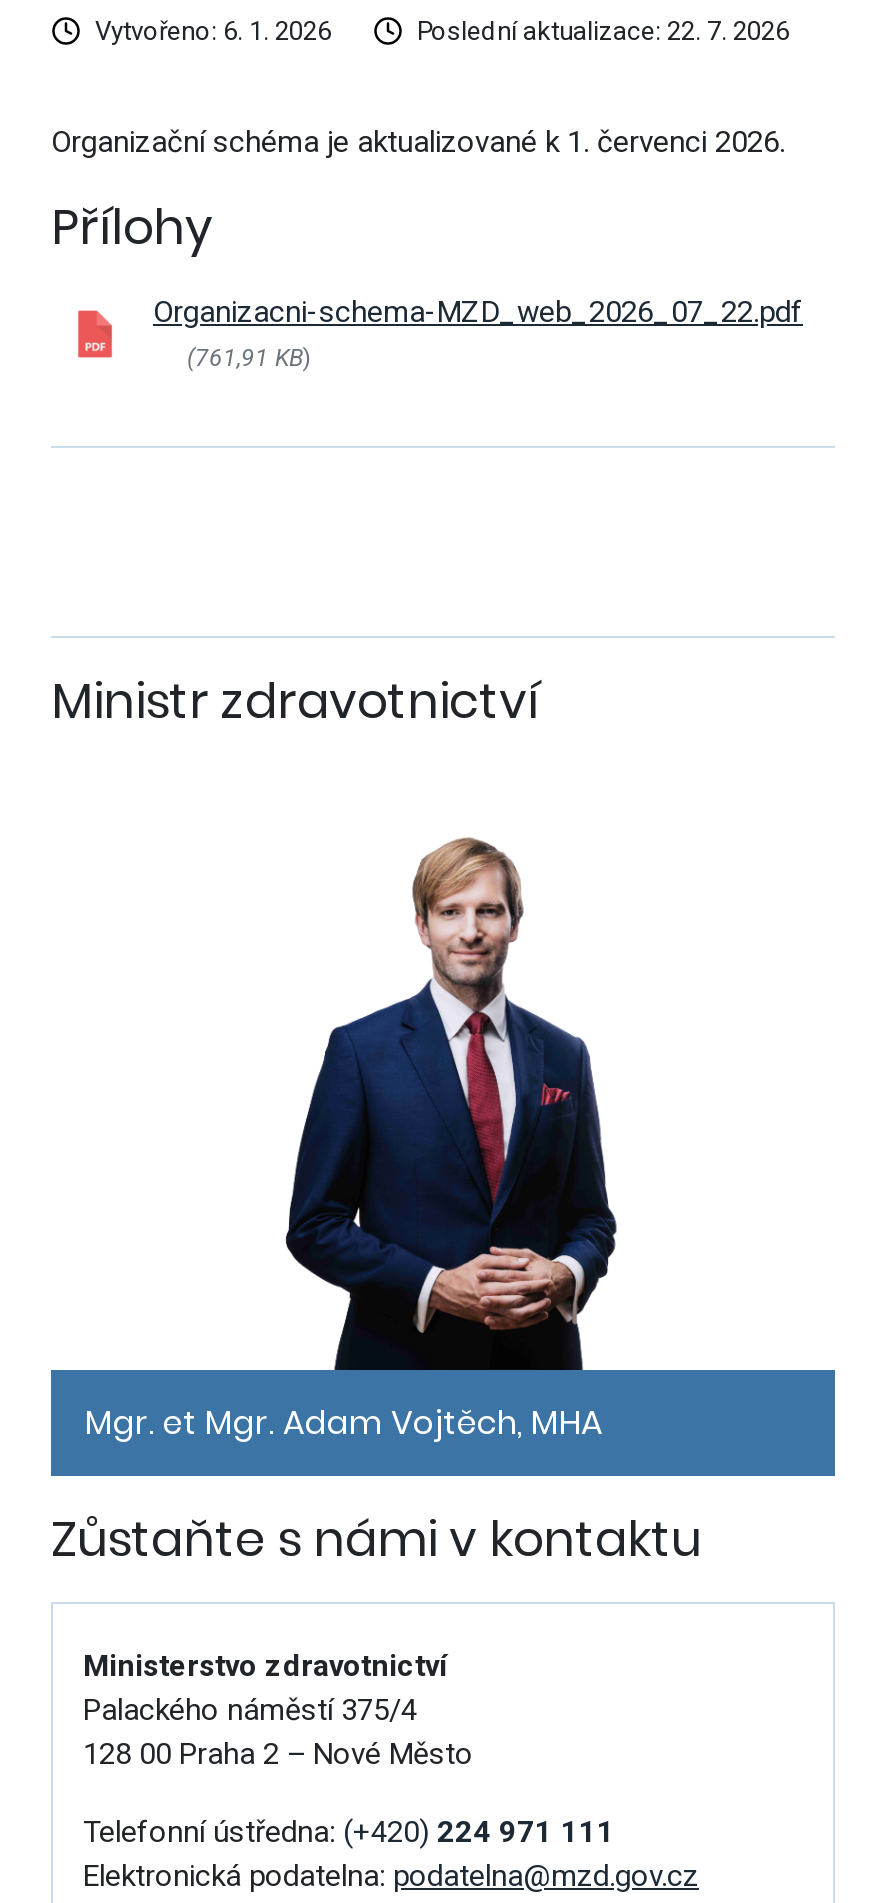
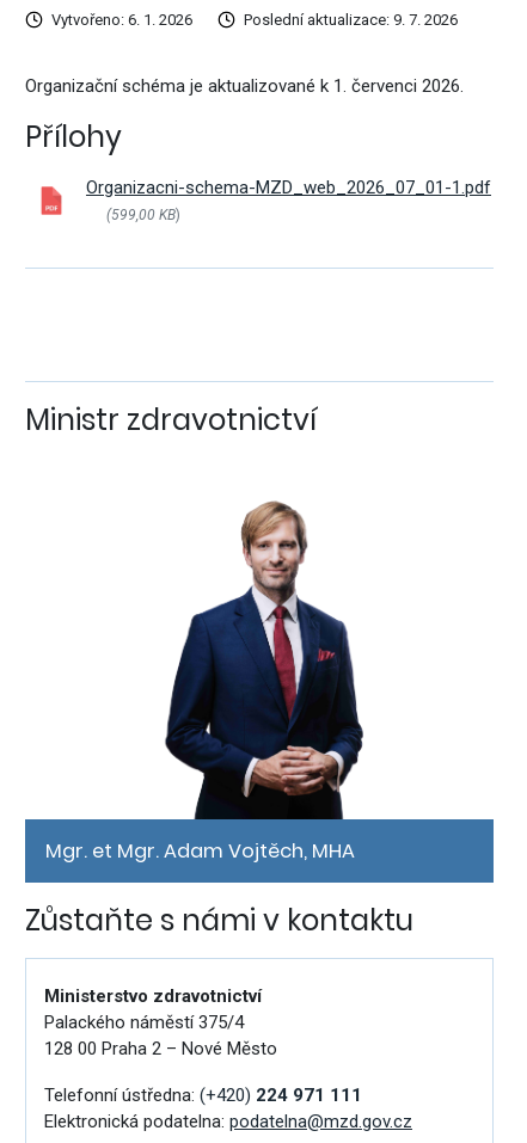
- Poslední aktualizace: 22. 7. 2026
+ Poslední aktualizace: 9. 7. 2026

- Organizacni-schema-MZD_web_2026_07_22.pdf
- (761,91 KB)
+ Organizacni-schema-MZD_web_2026_07_01-1.pdf
+ (599,00 KB)
